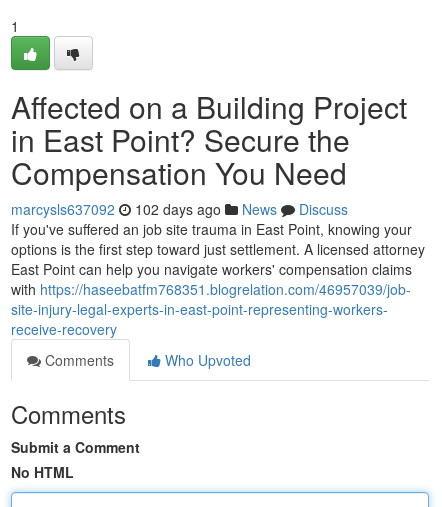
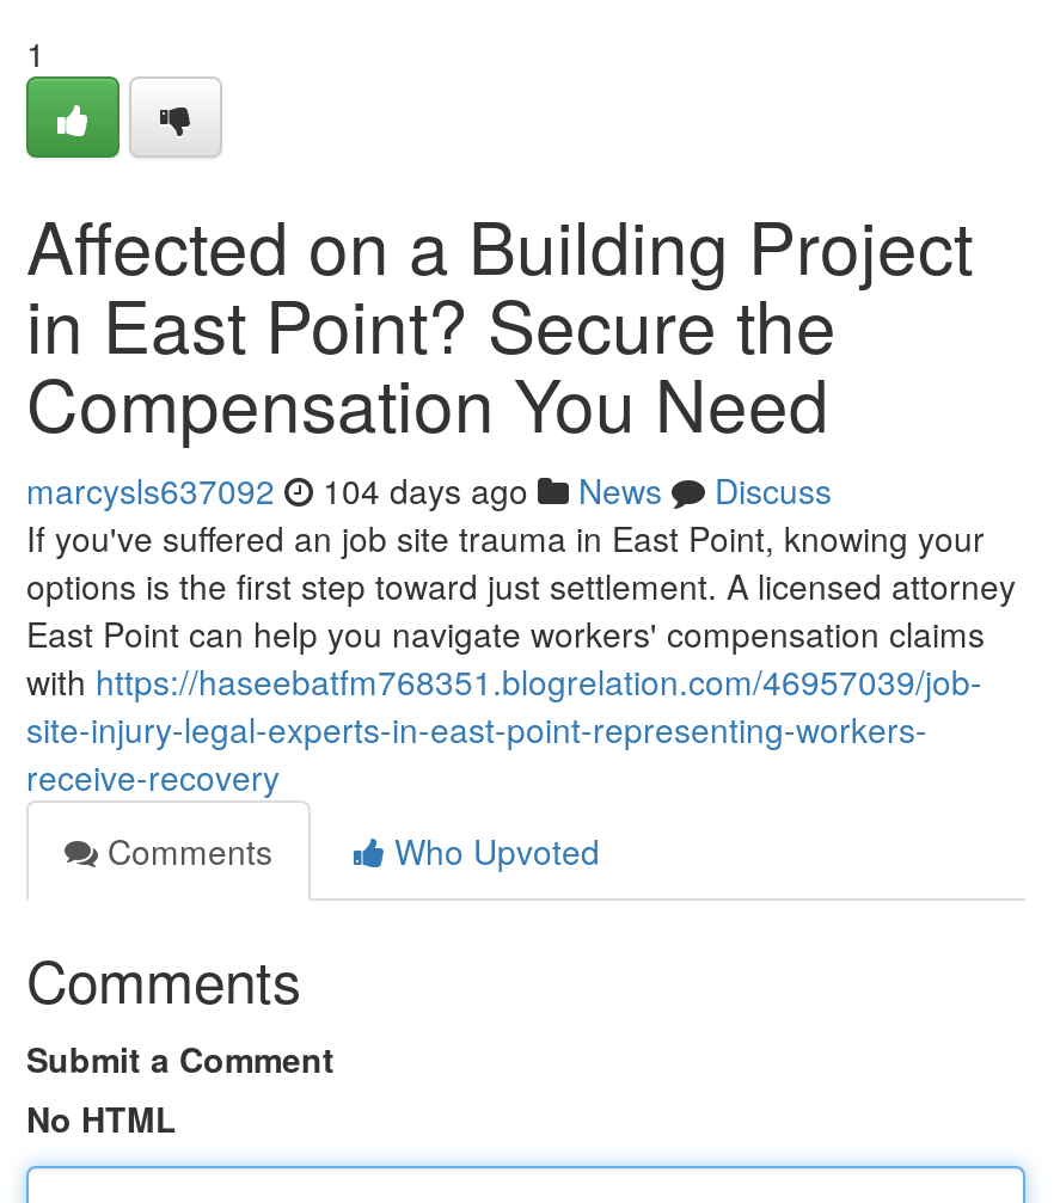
- marcysls637092 102 days ago News Discuss
+ marcysls637092 104 days ago News Discuss
